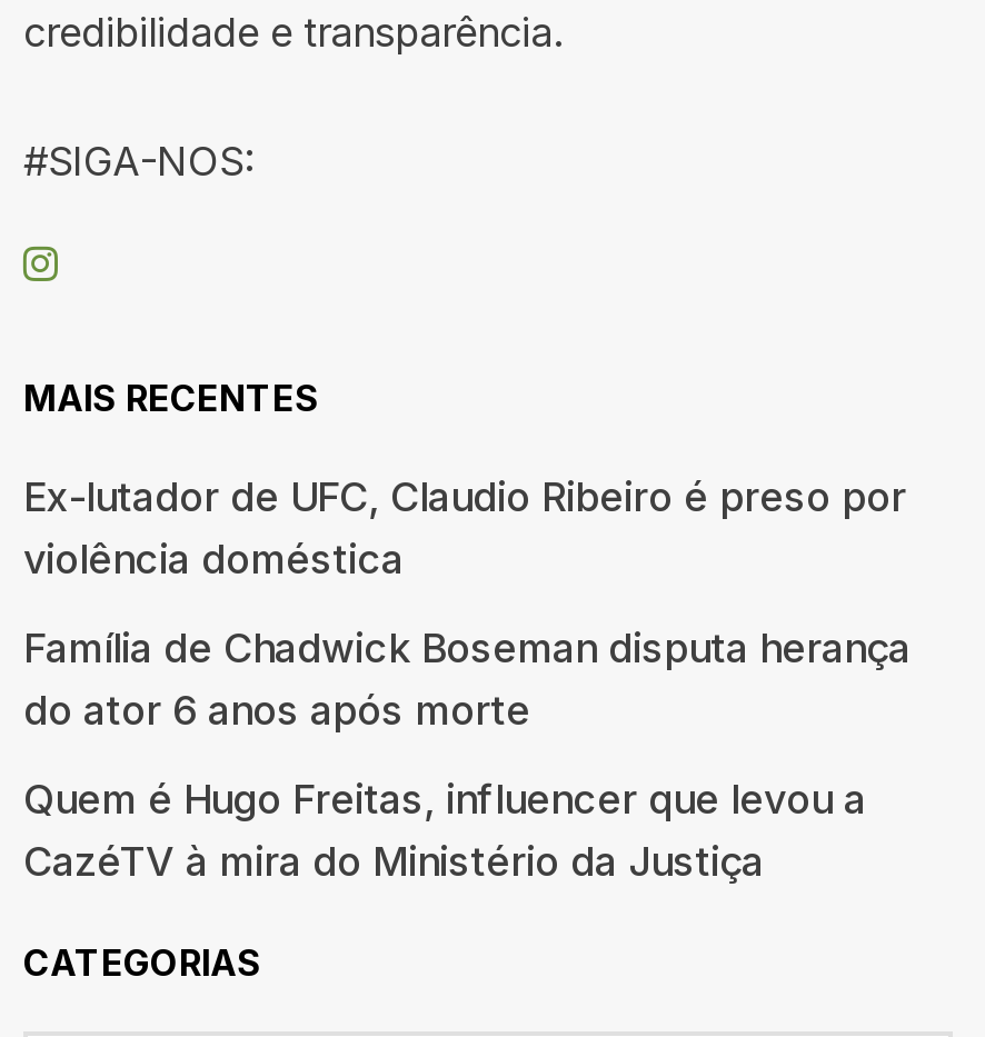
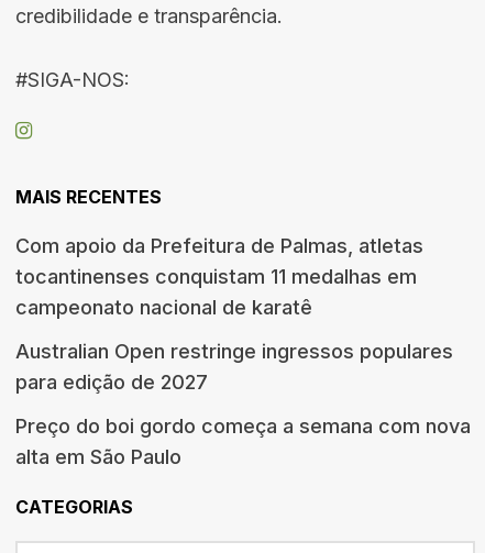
- Ex-lutador de UFC, Claudio Ribeiro é preso por
- violência doméstica
+ Com apoio da Prefeitura de Palmas, atletas
+ tocantinenses conquistam 11 medalhas em
+ campeonato nacional de karatê

- Família de Chadwick Boseman disputa herança
- do ator 6 anos após morte
+ Australian Open restringe ingressos populares
+ para edição de 2027

- Quem é Hugo Freitas, influencer que levou a
- CazéTV à mira do Ministério da Justiça
+ Preço do boi gordo começa a semana com nova
+ alta em São Paulo
